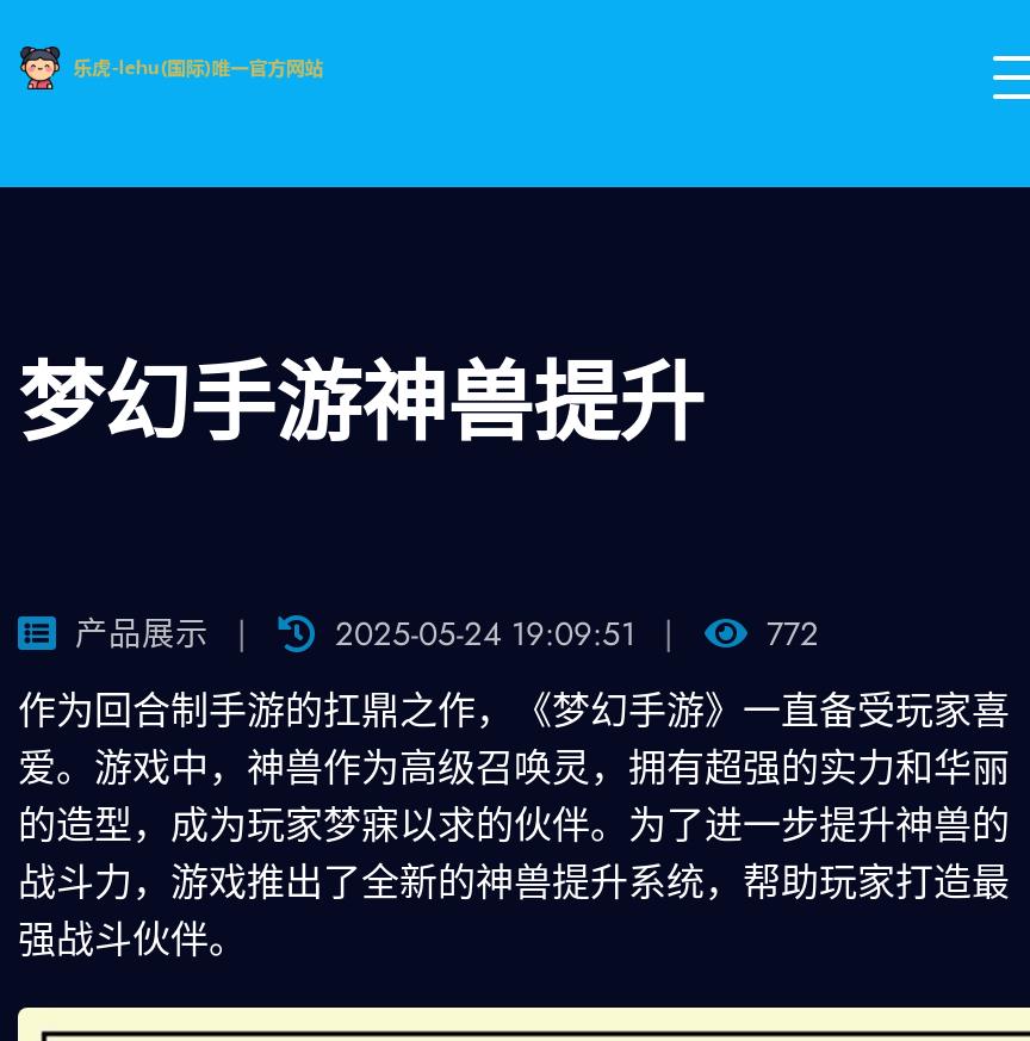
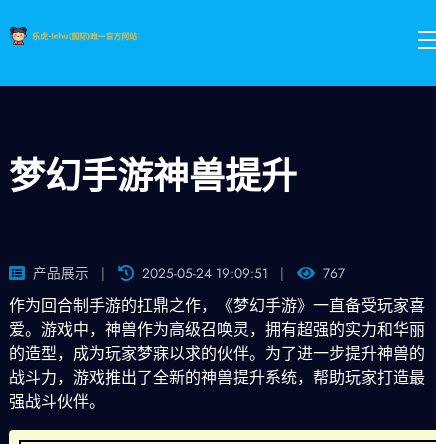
- 772
+ 767
